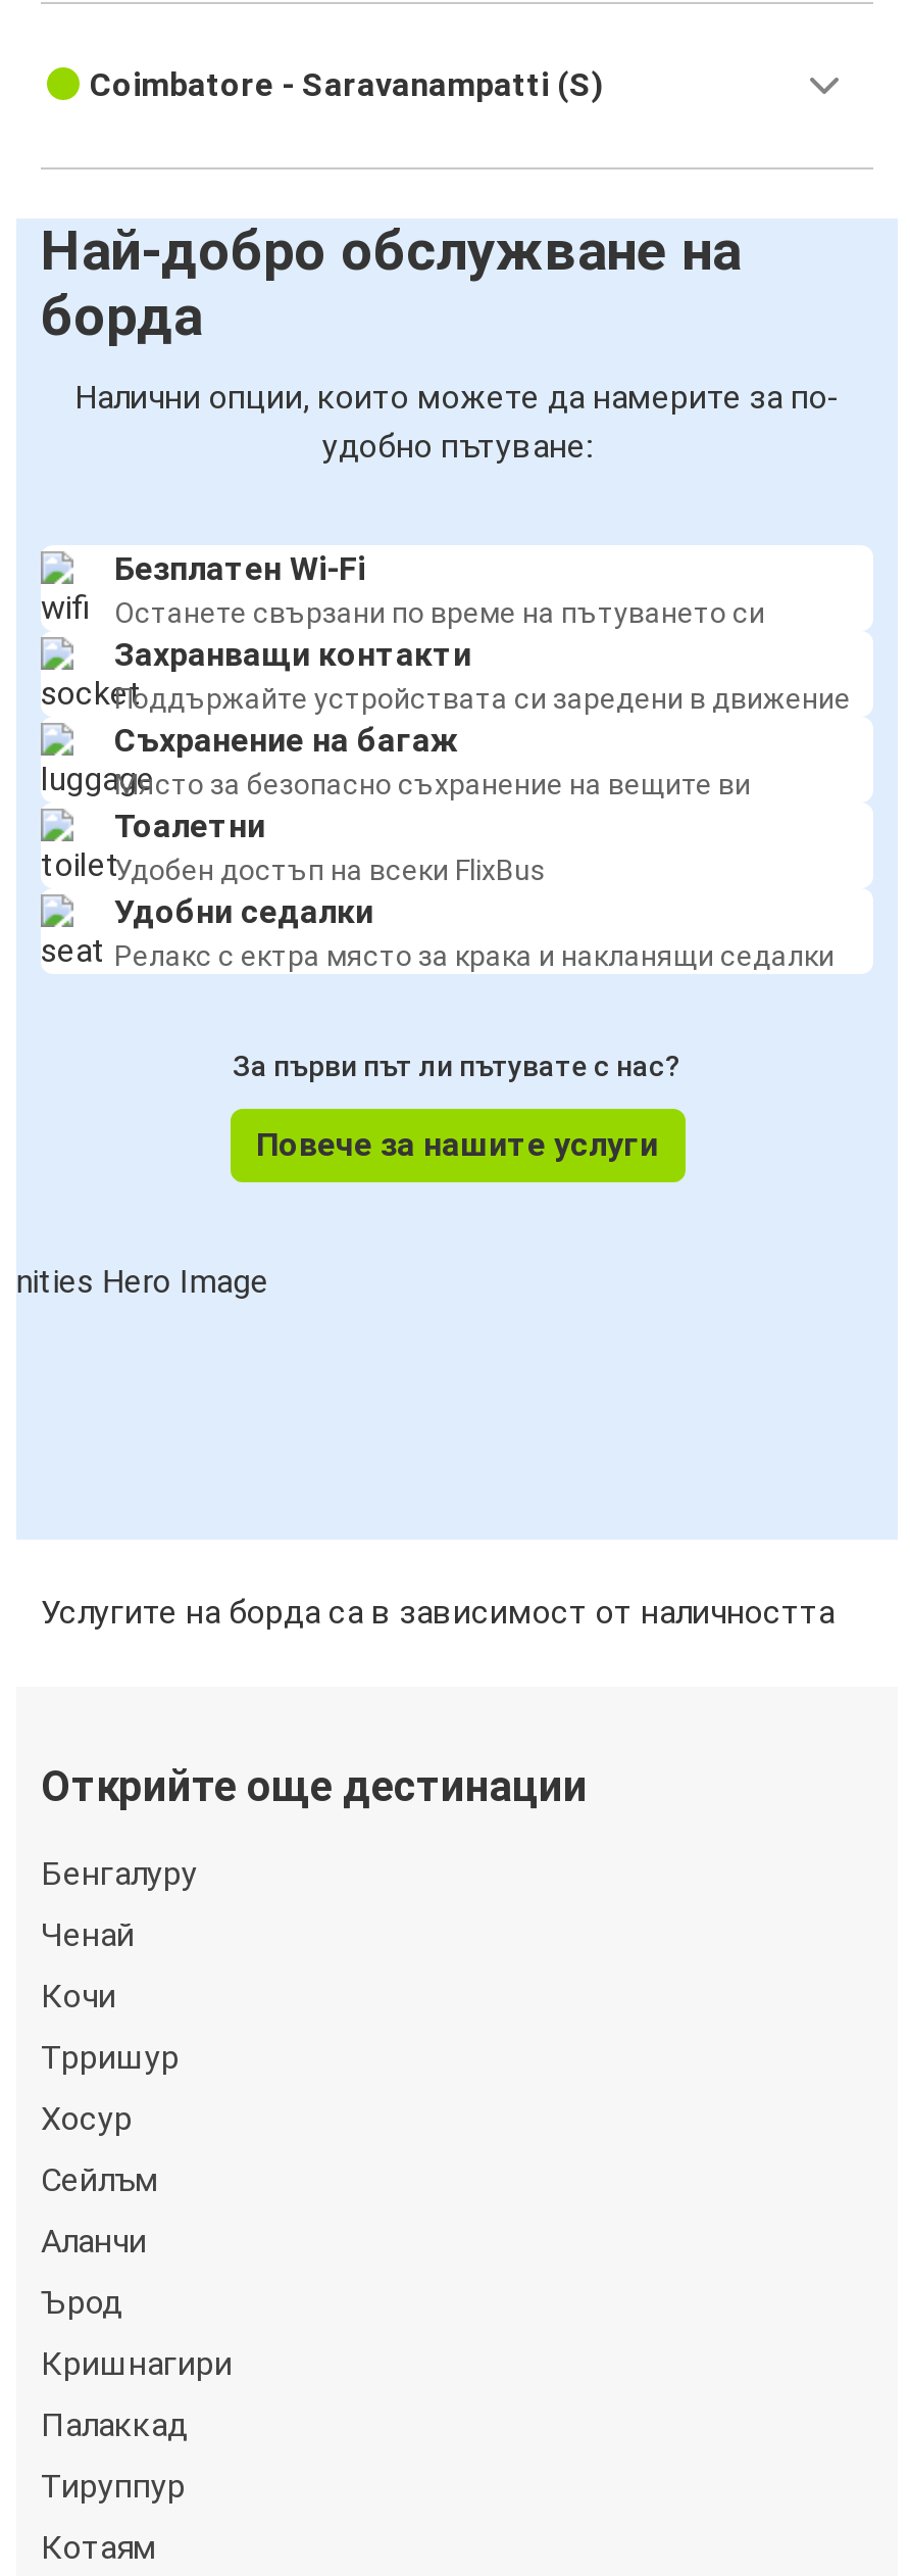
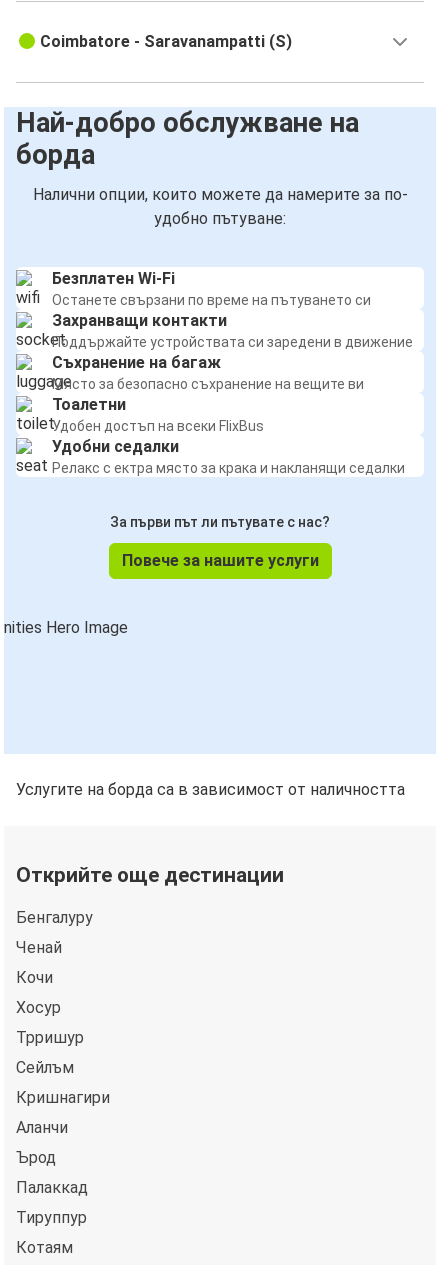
moved down: Трришур

moved up: Хосур

moved down: Аланчи | Ърод

moved up: Кришнагири
